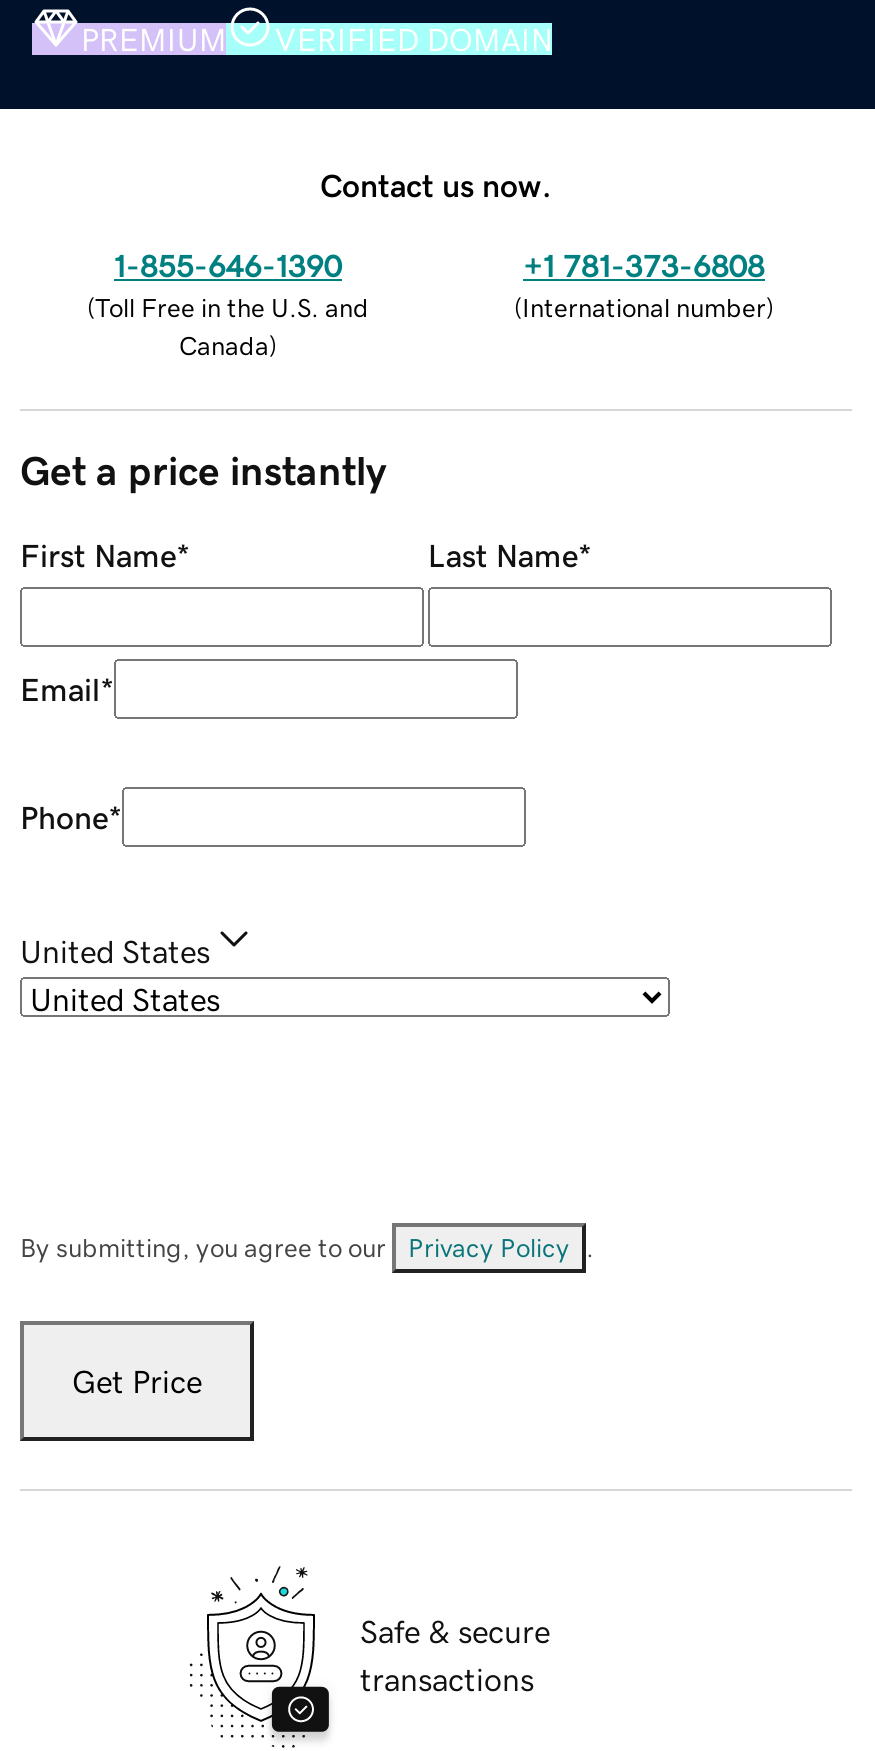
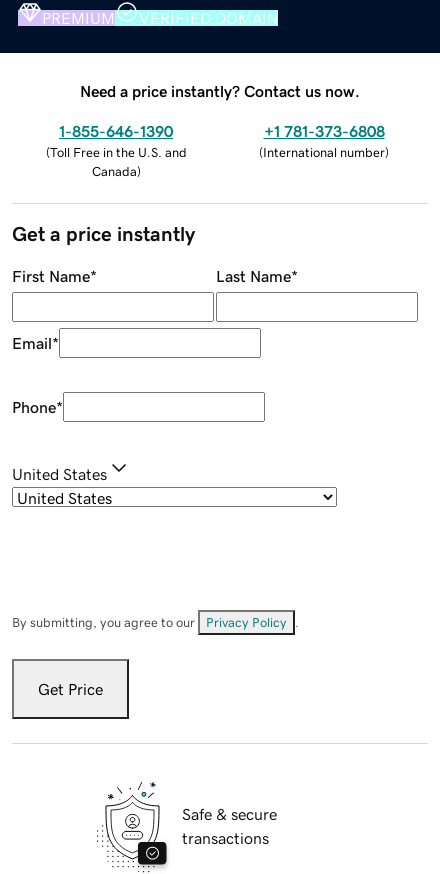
- Contact us now.
+ Need a price instantly? Contact us now.
